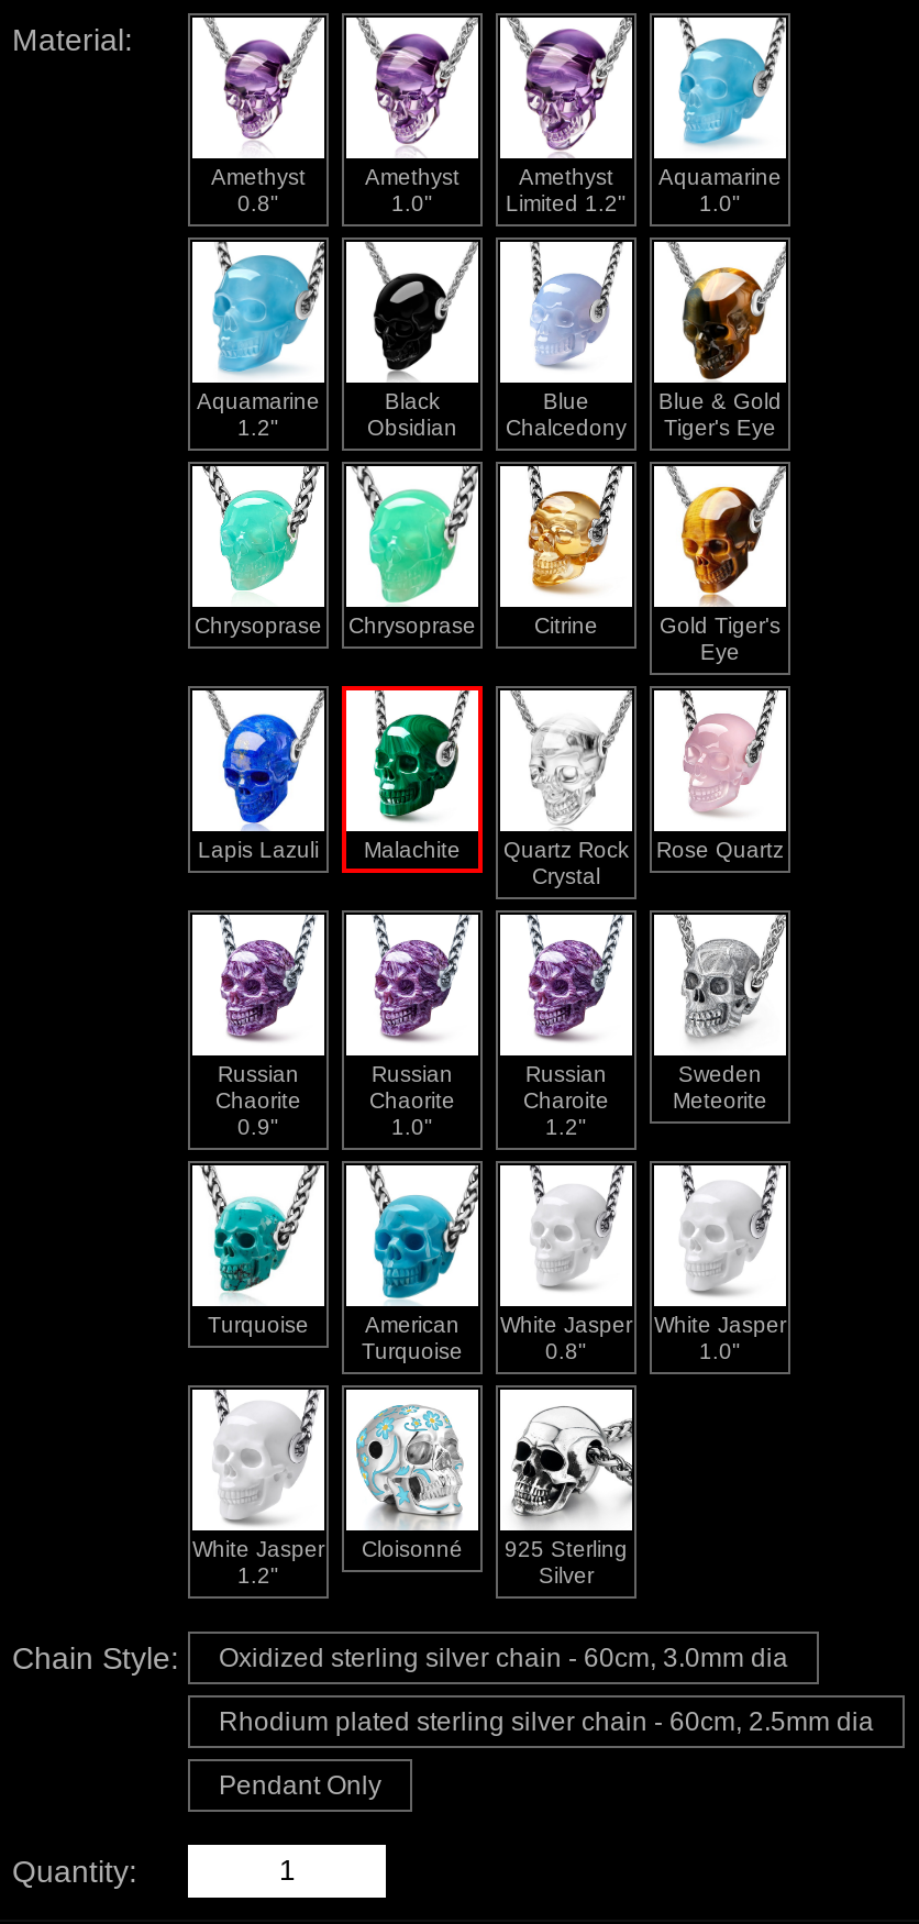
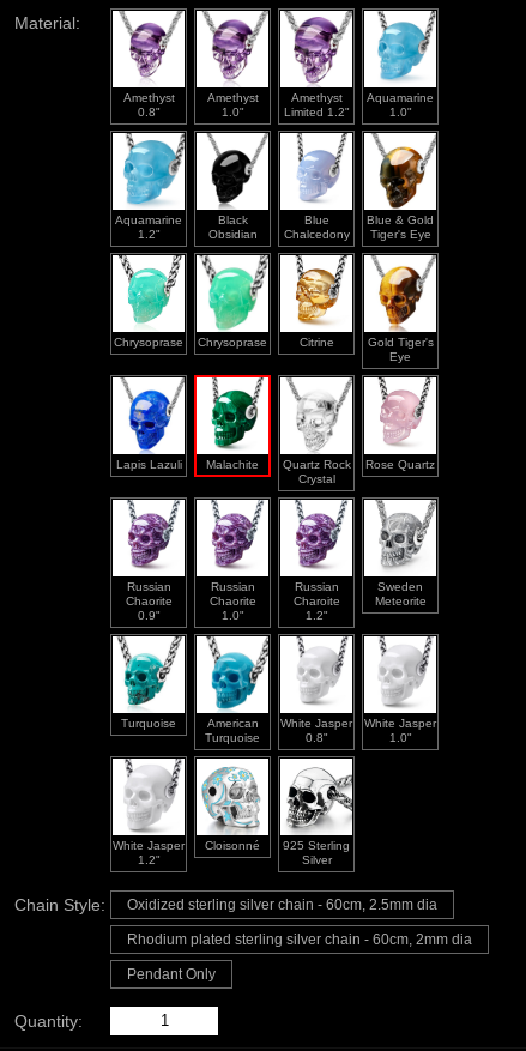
- Oxidized sterling silver chain - 60cm, 3.0mm dia
+ Oxidized sterling silver chain - 60cm, 2.5mm dia

- Rhodium plated sterling silver chain - 60cm, 2.5mm dia
+ Rhodium plated sterling silver chain - 60cm, 2mm dia
